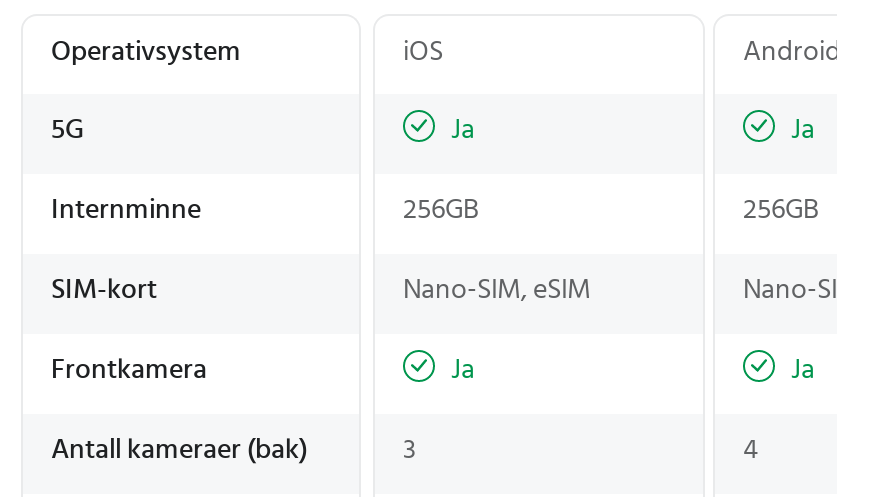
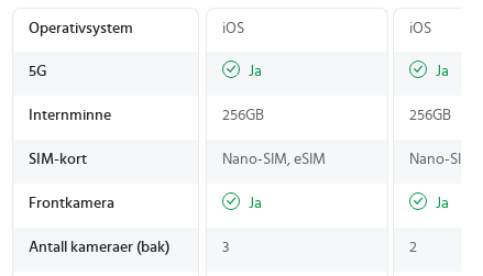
- Android
+ iOS

- 4
+ 2
